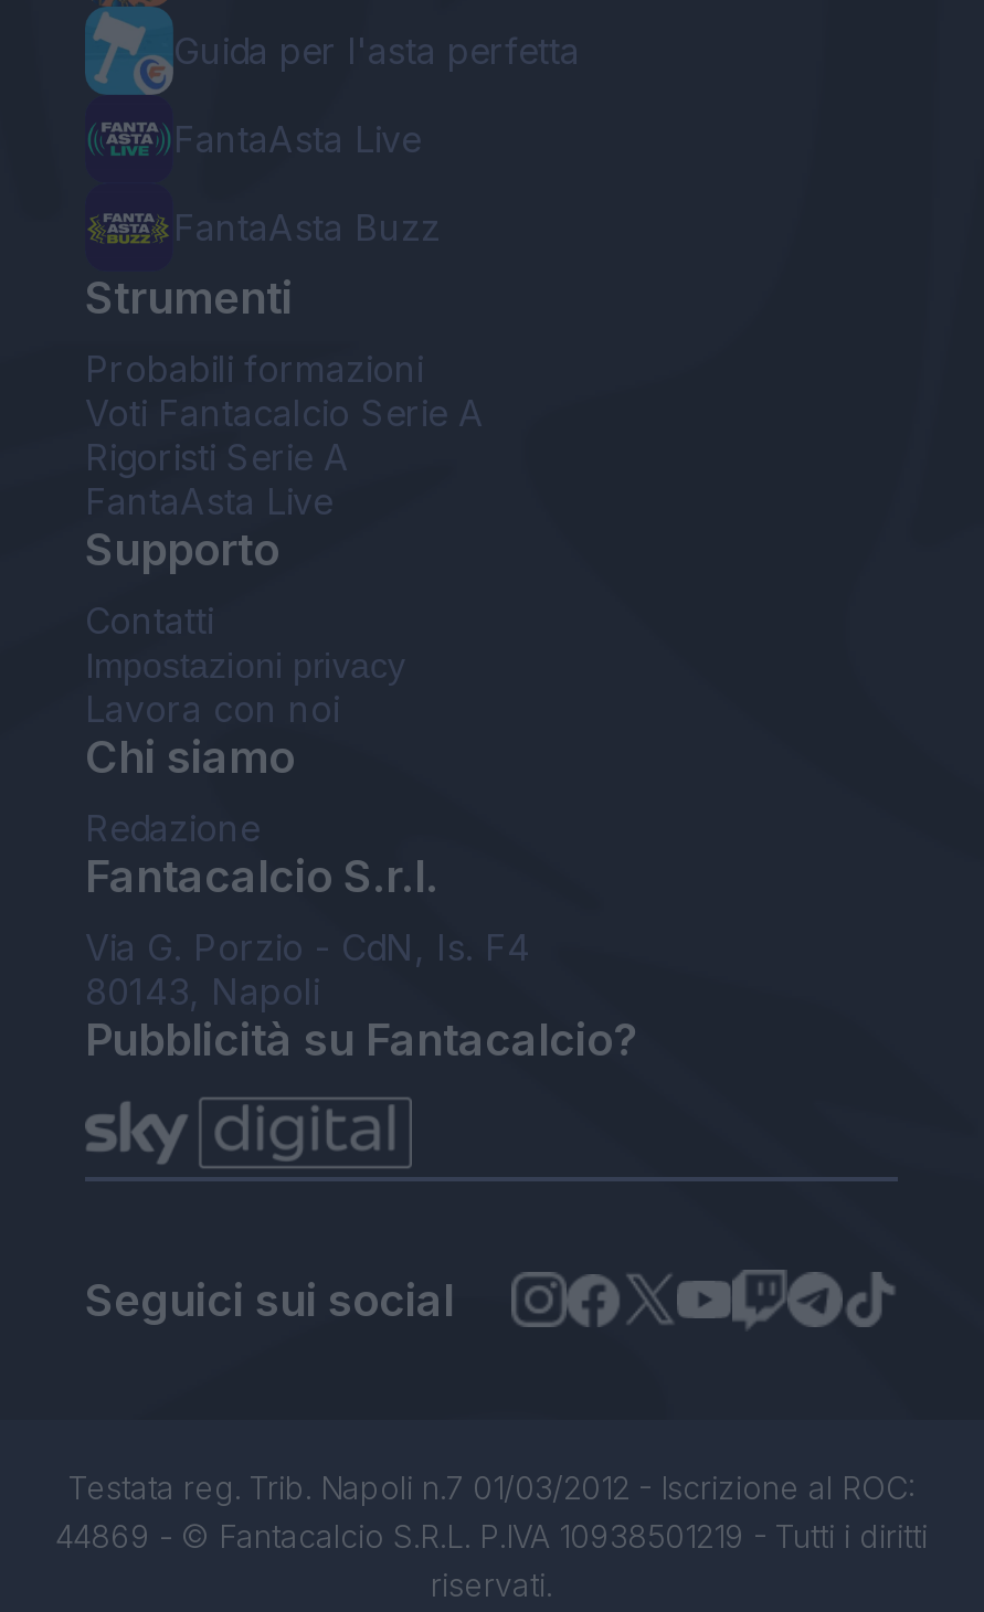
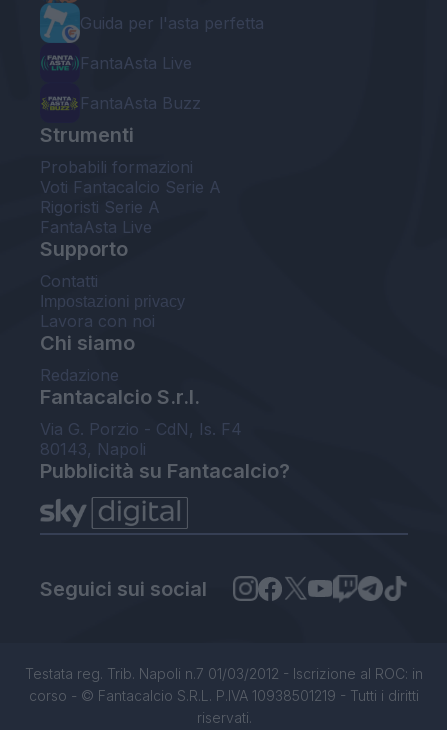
- Testata reg. Trib. Napoli n.7 01/03/2012 - Iscrizione al ROC:
- 44869 - © Fantacalcio S.R.L. P.IVA 10938501219 - Tutti i diritti
+ Testata reg. Trib. Napoli n.7 01/03/2012 - Iscrizione al ROC: in
+ corso - © Fantacalcio S.R.L. P.IVA 10938501219 - Tutti i diritti
